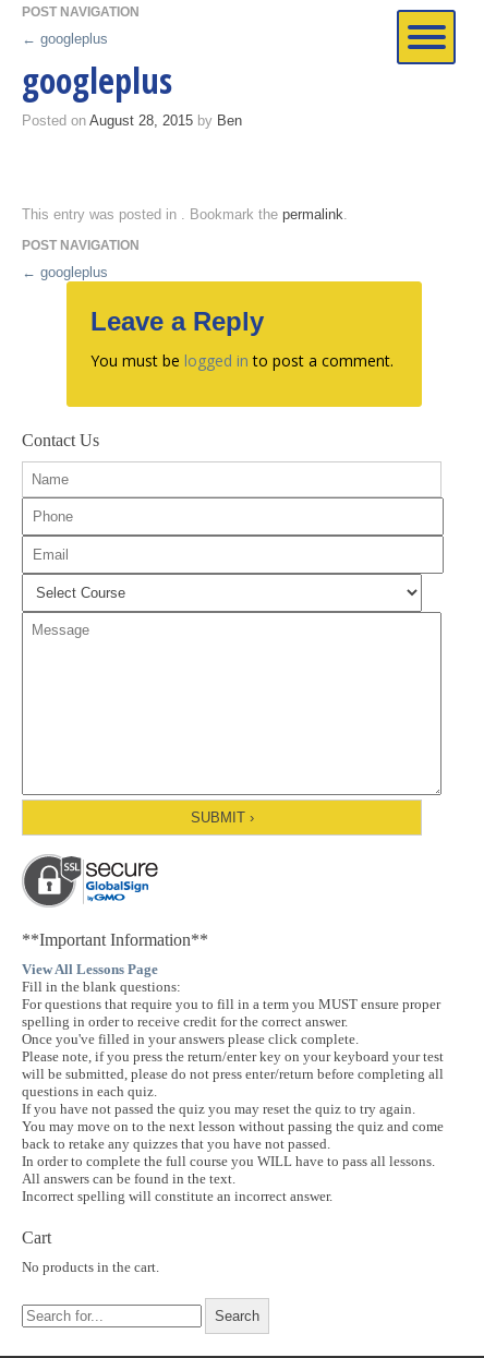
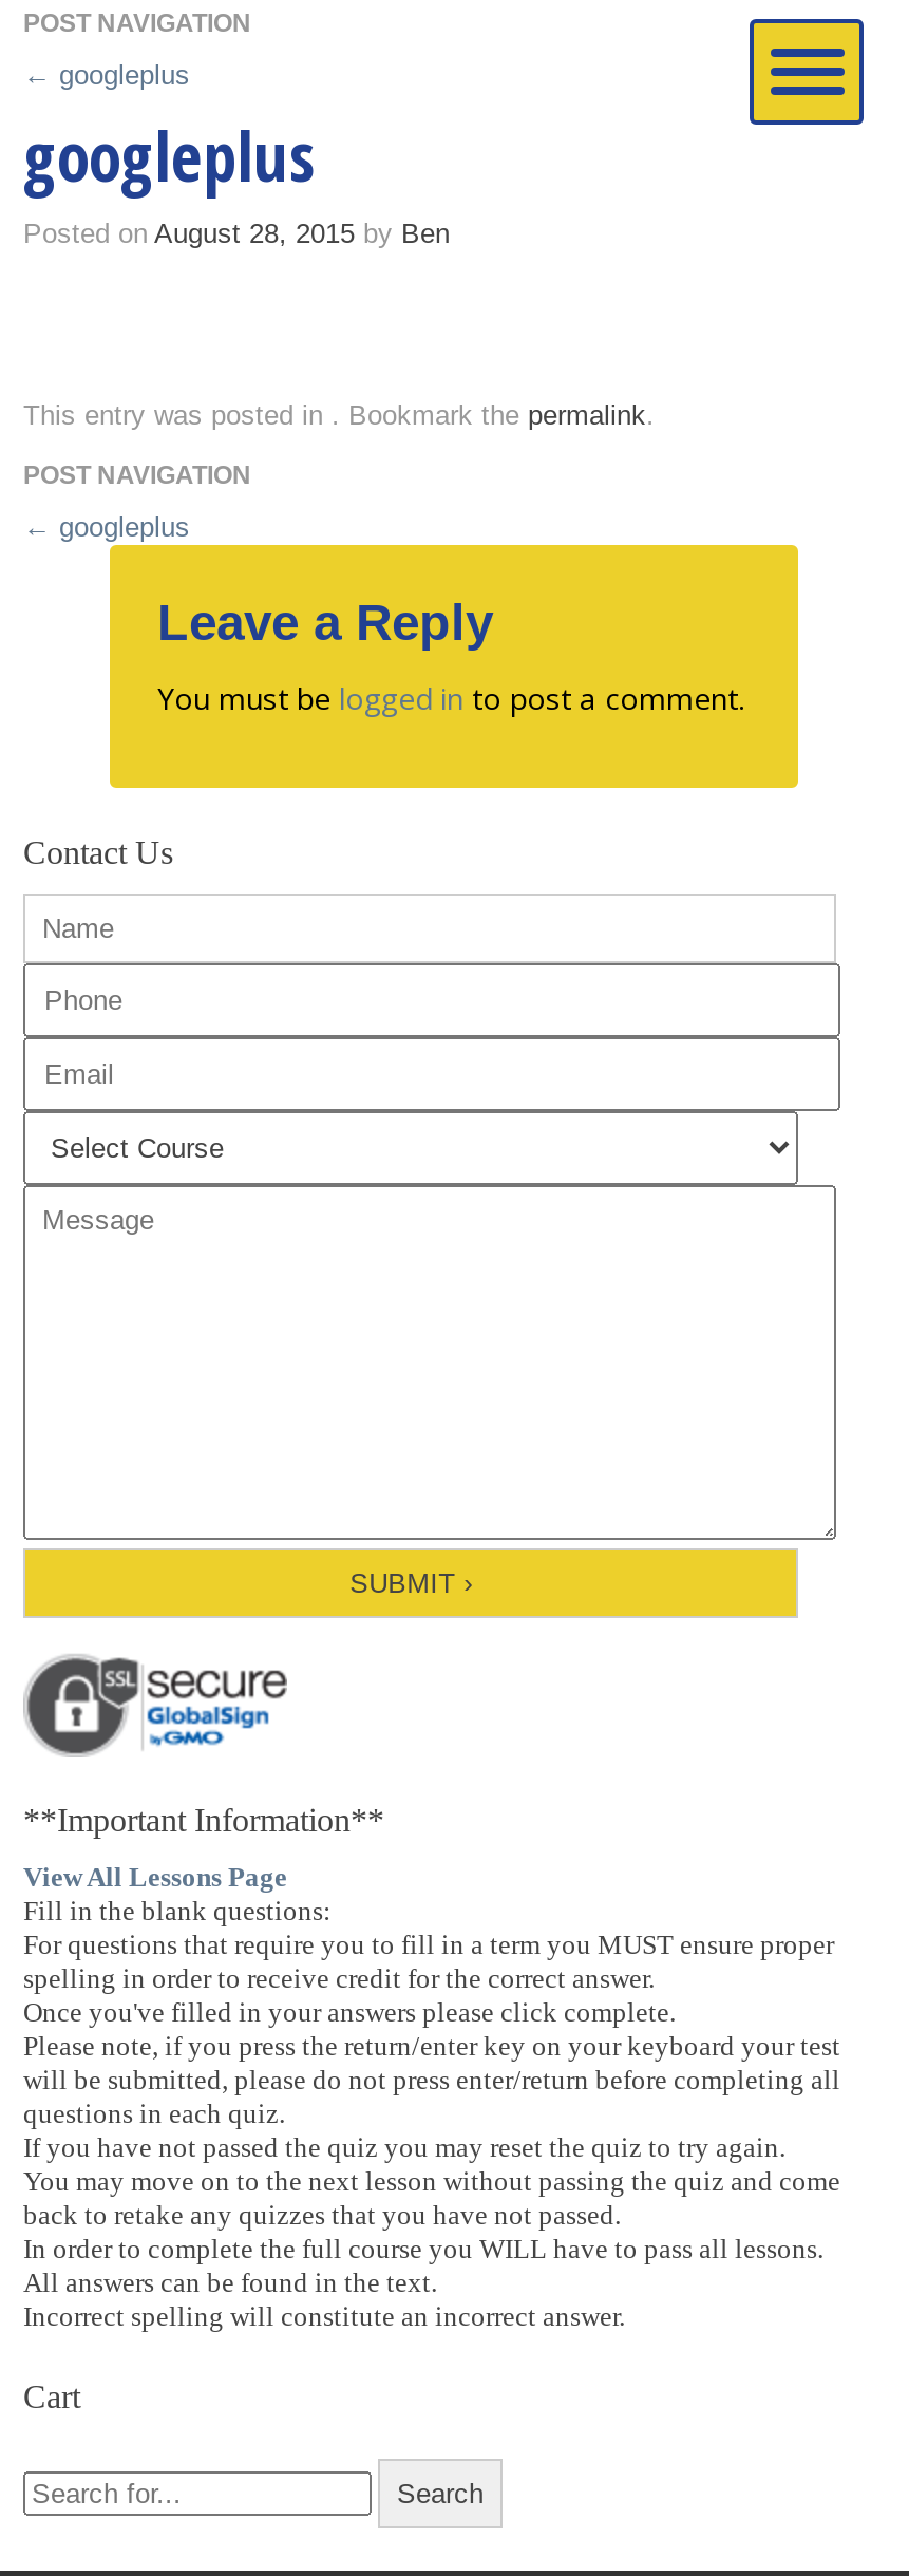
- No products in the cart.
